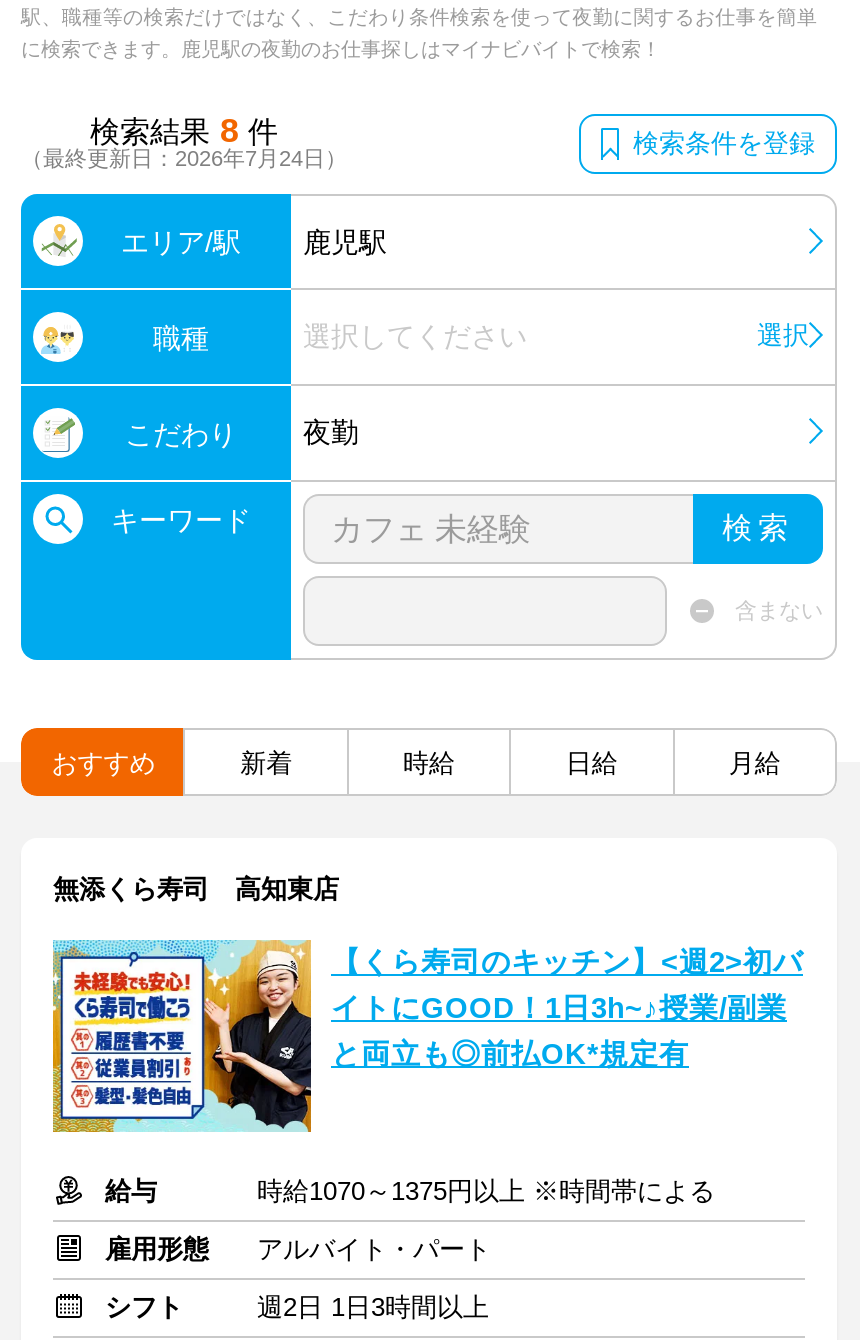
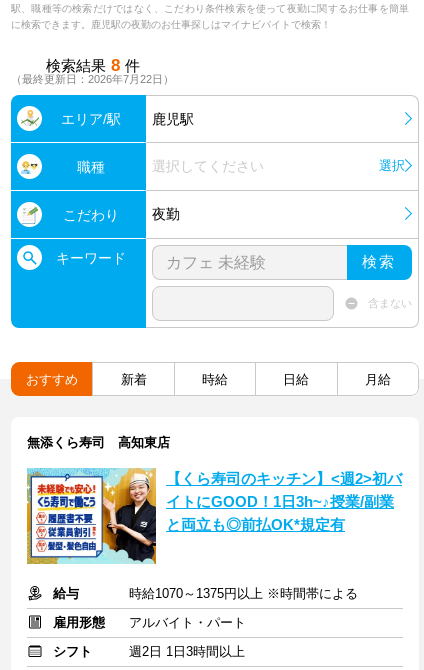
- （最終更新日：2026年7月24日）
- 検索条件を登録
+ （最終更新日：2026年7月22日）
